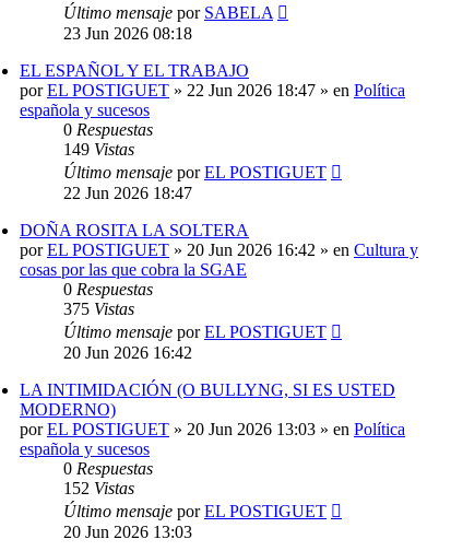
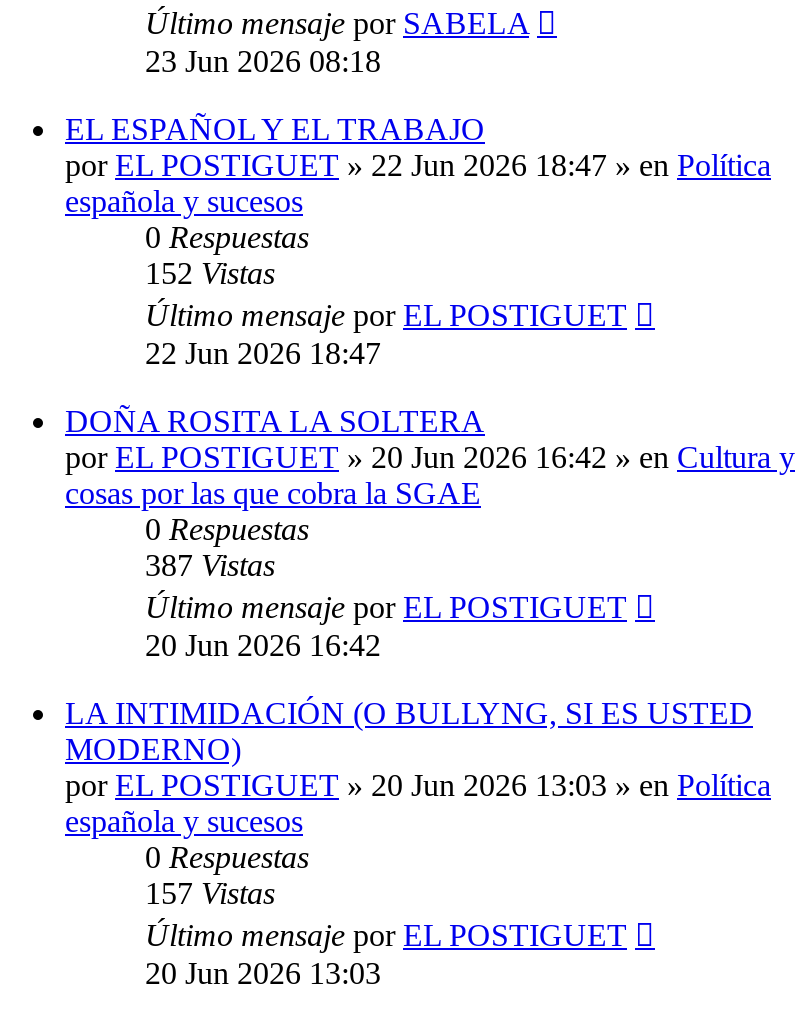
- 149 Vistas
+ 152 Vistas

- 375 Vistas
+ 387 Vistas

- 152 Vistas
+ 157 Vistas
